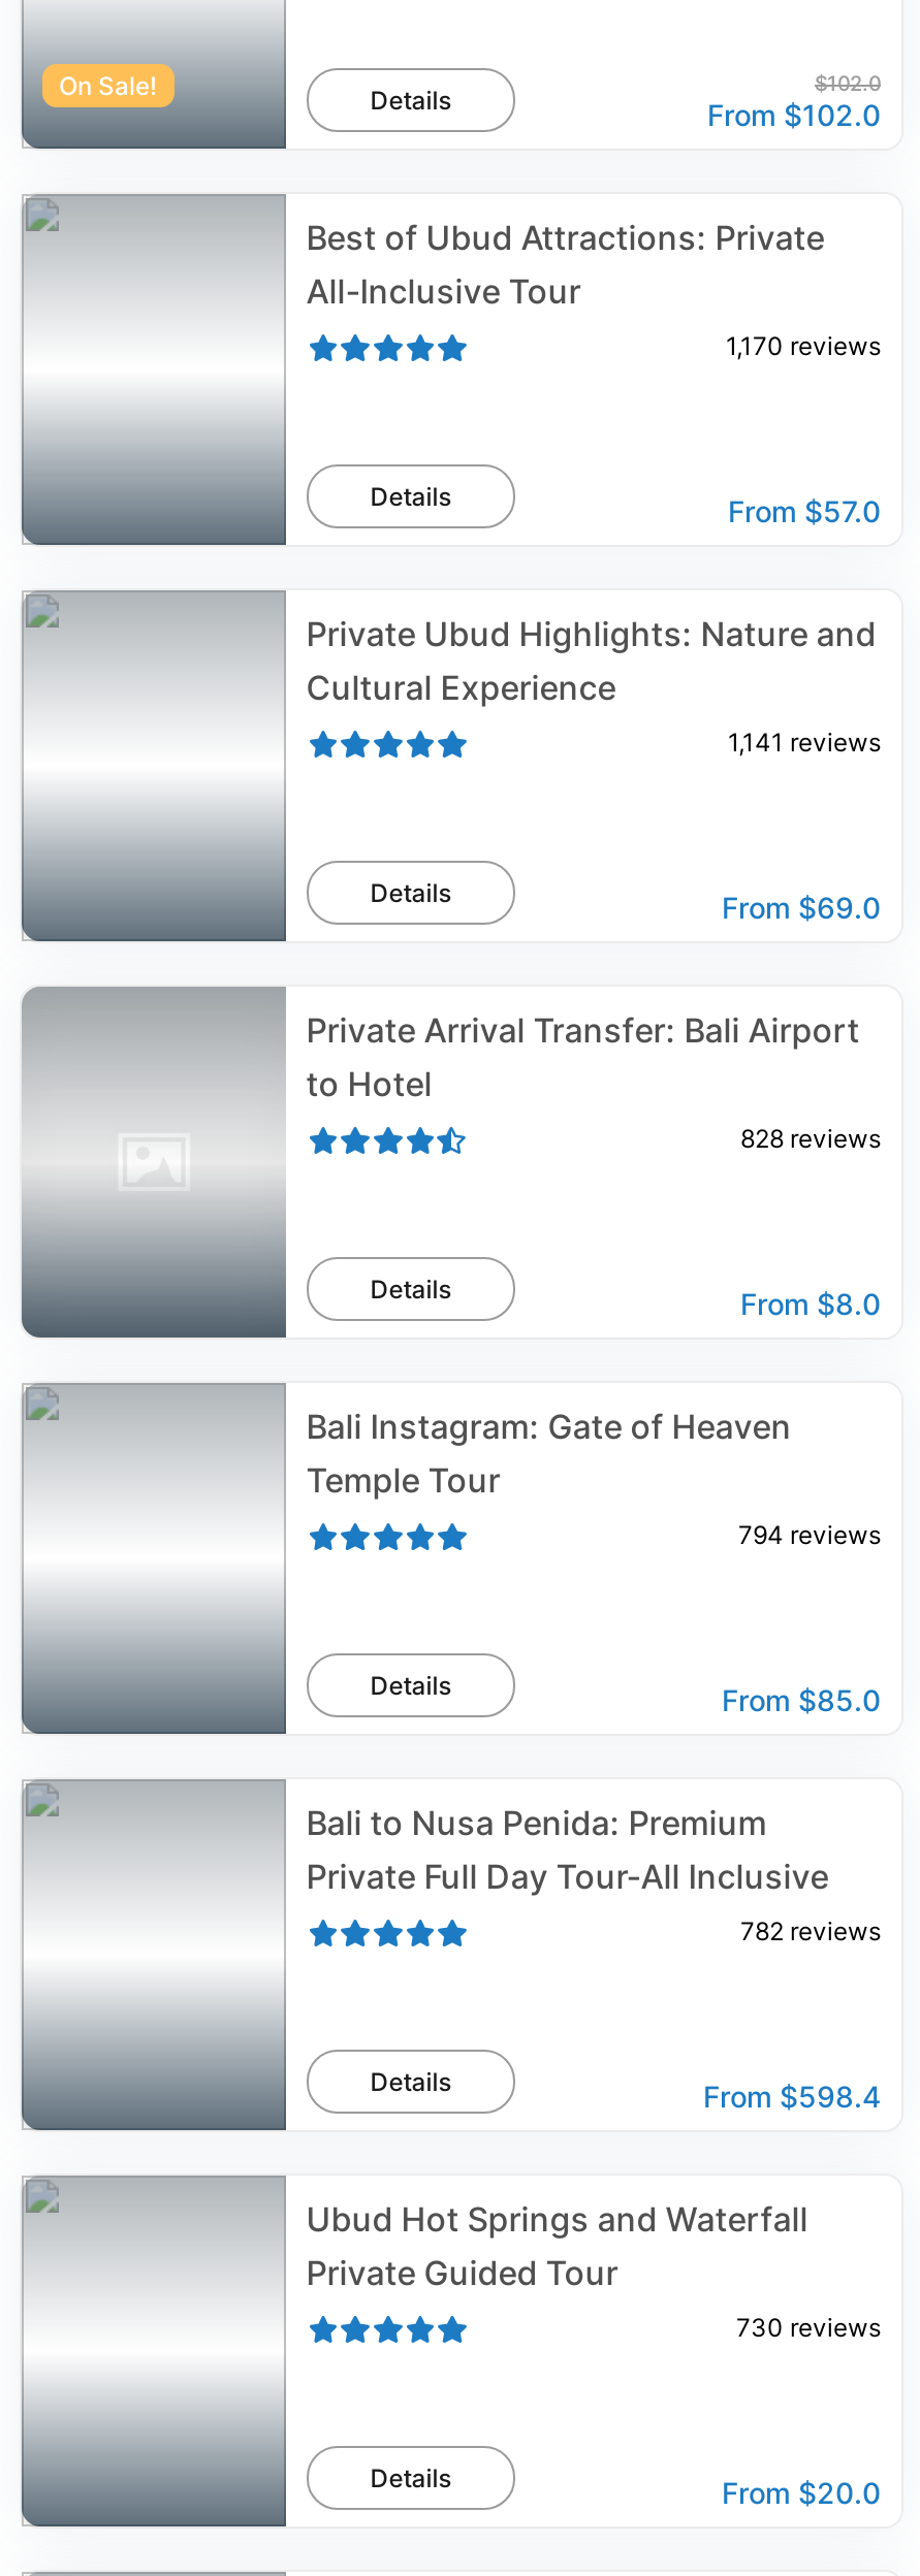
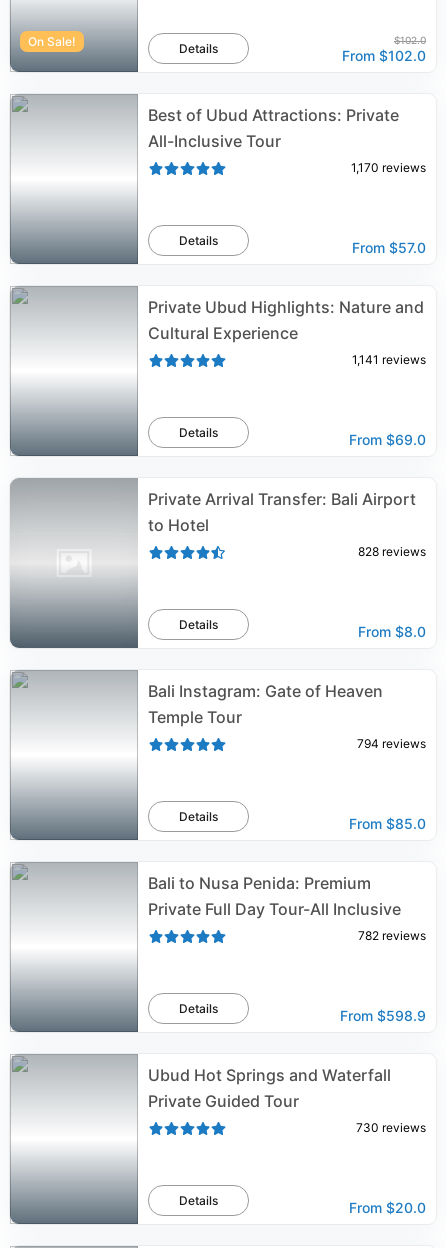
- From $598.4
+ From $598.9
